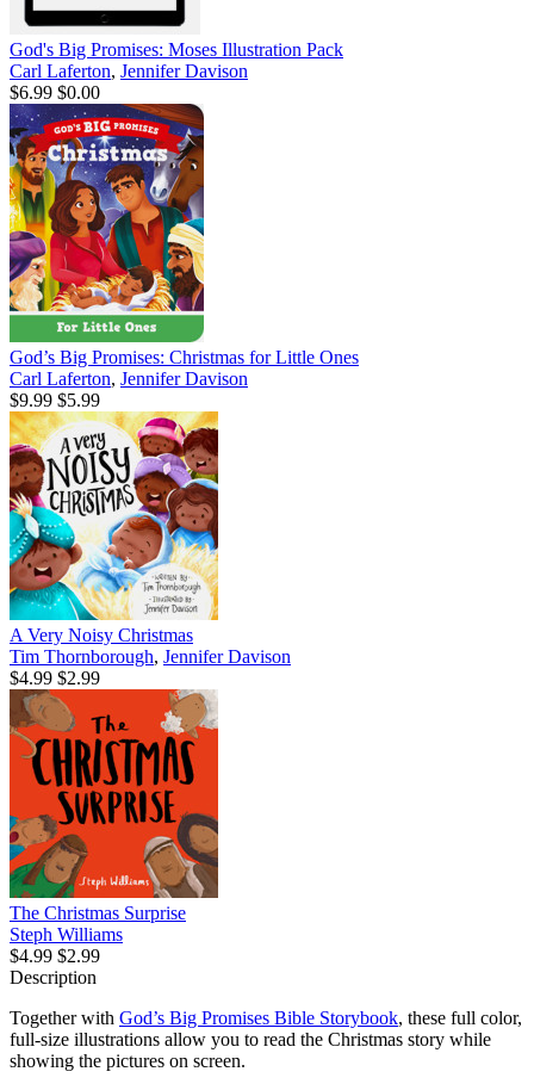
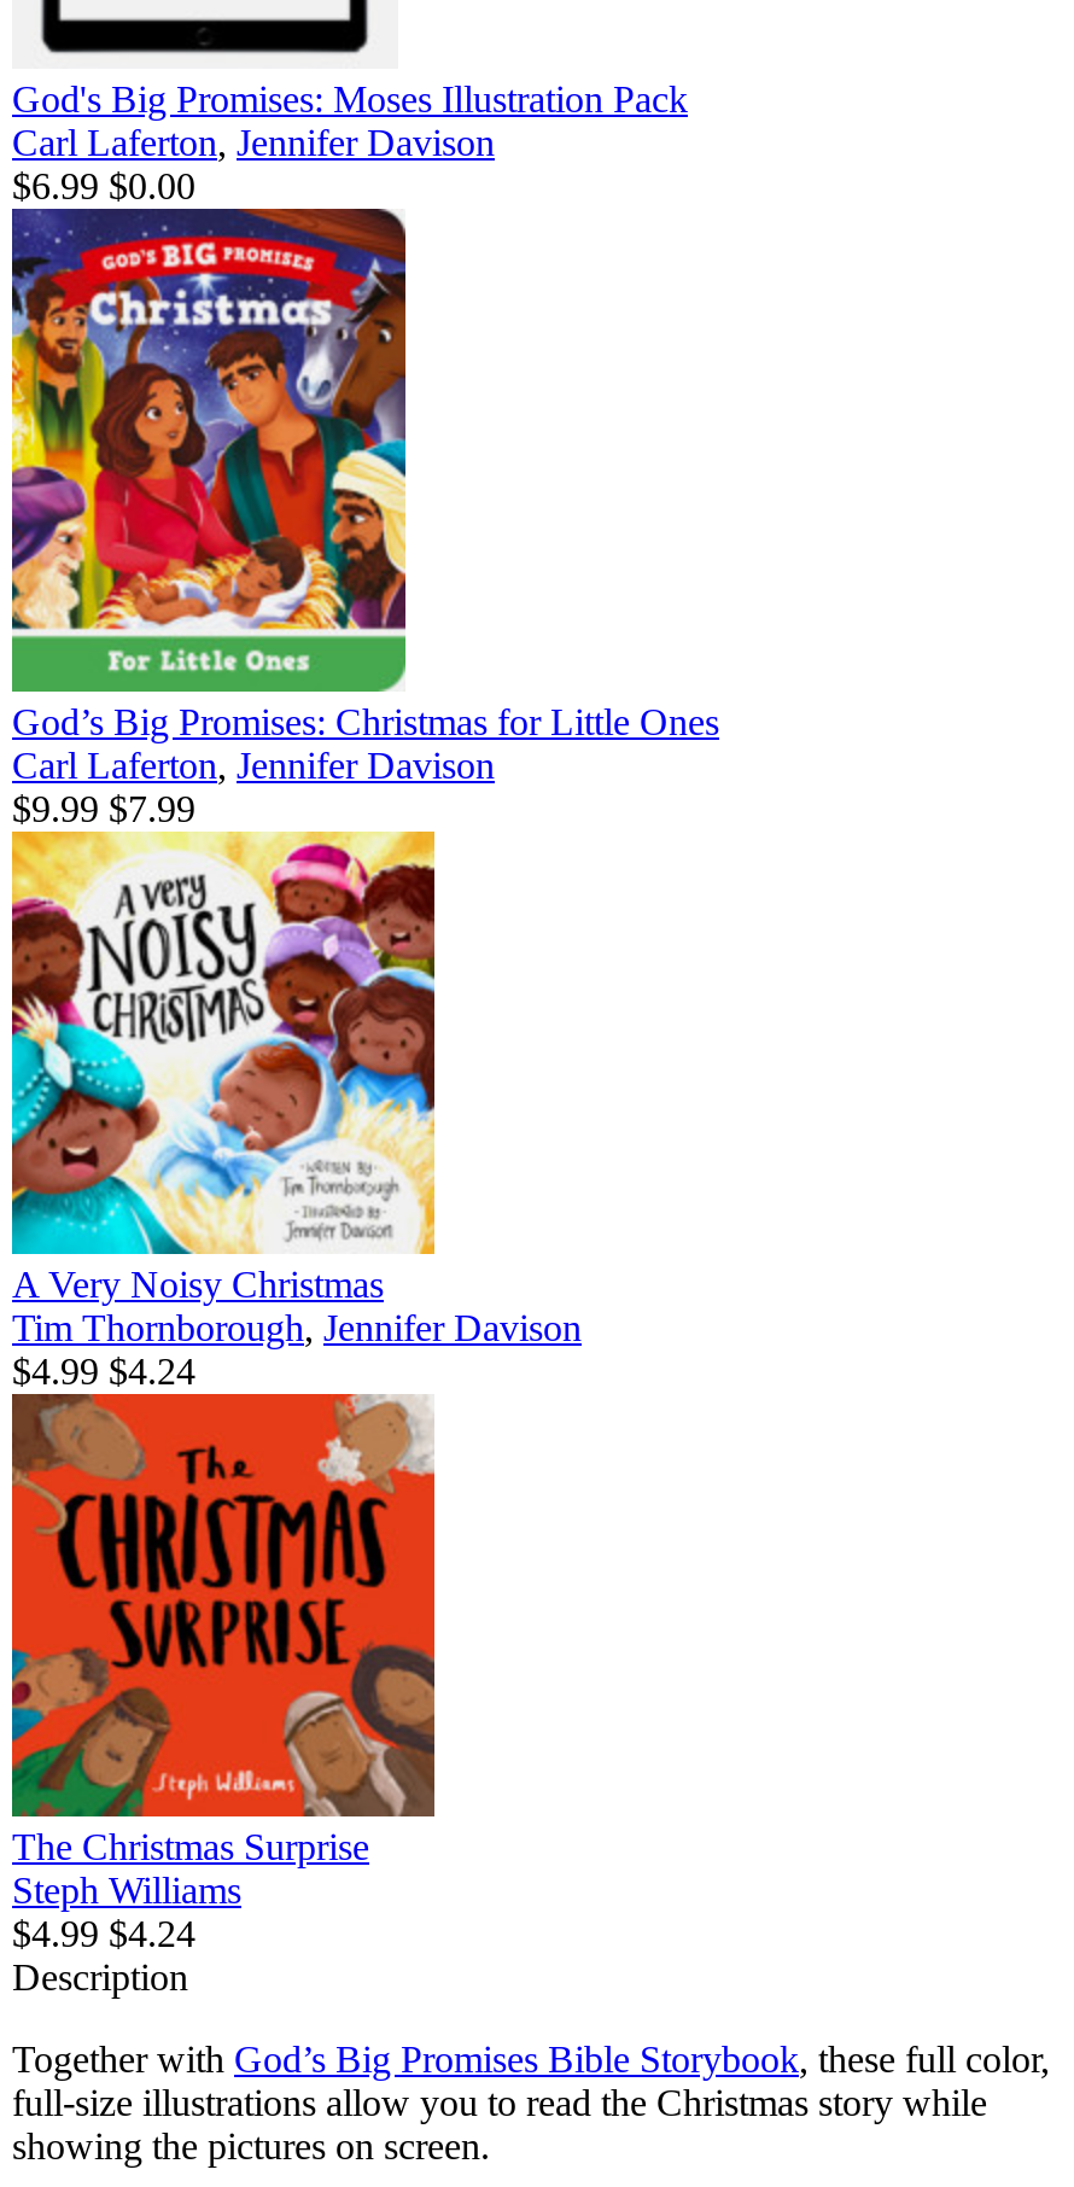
- $9.99 $5.99
+ $9.99 $7.99

- $4.99 $2.99
+ $4.99 $4.24

- $4.99 $2.99
+ $4.99 $4.24
